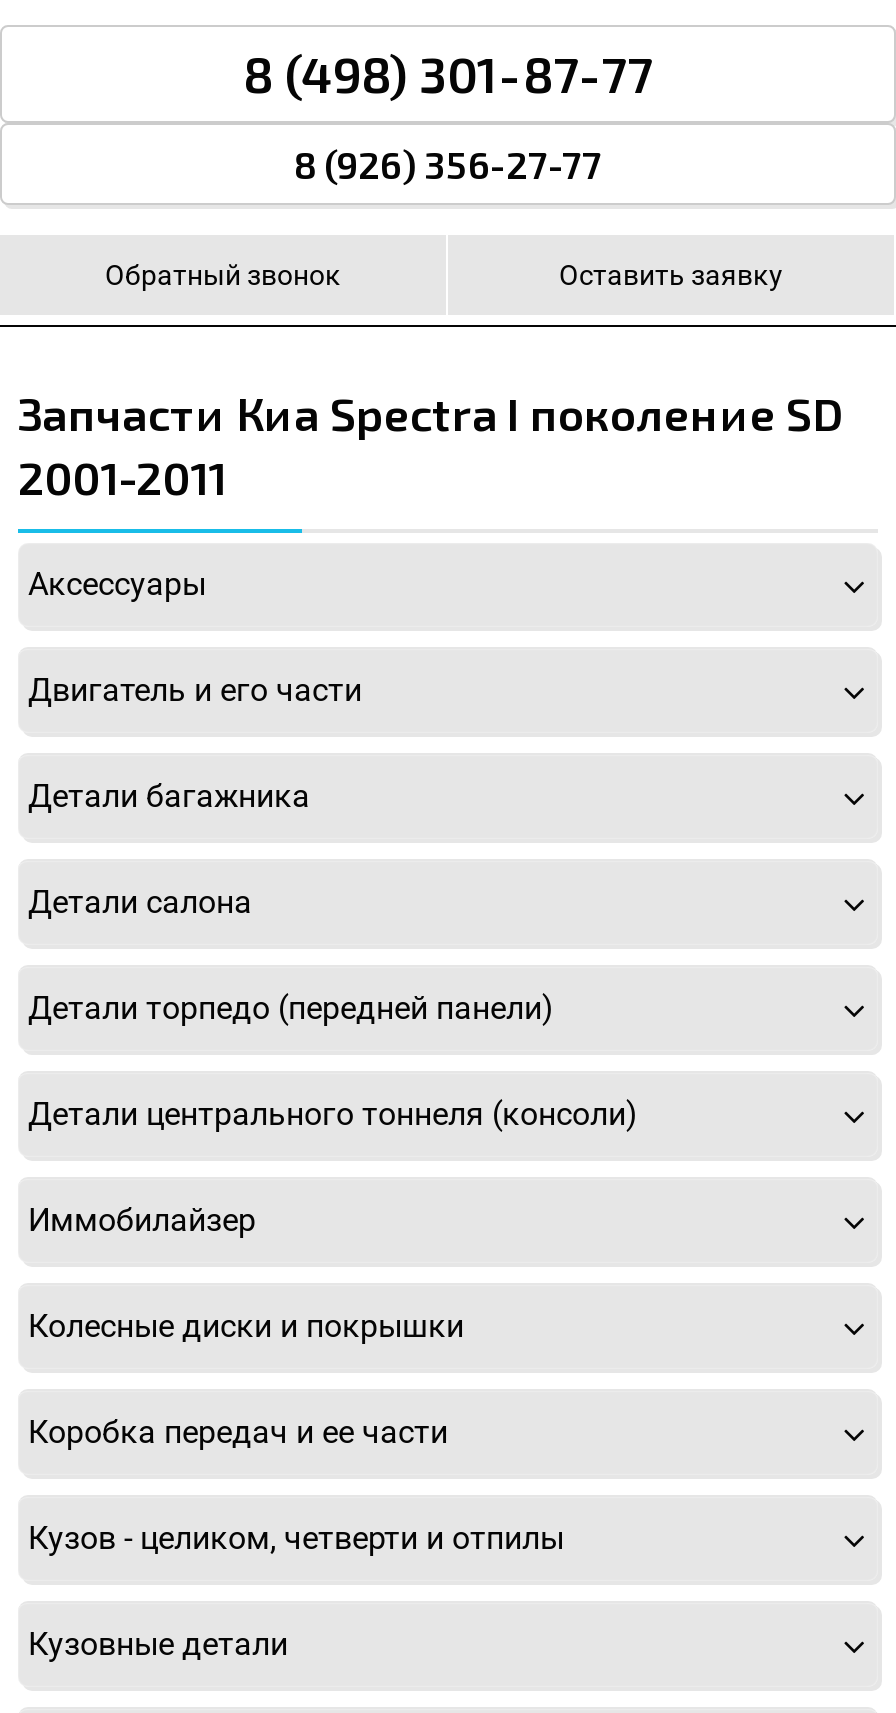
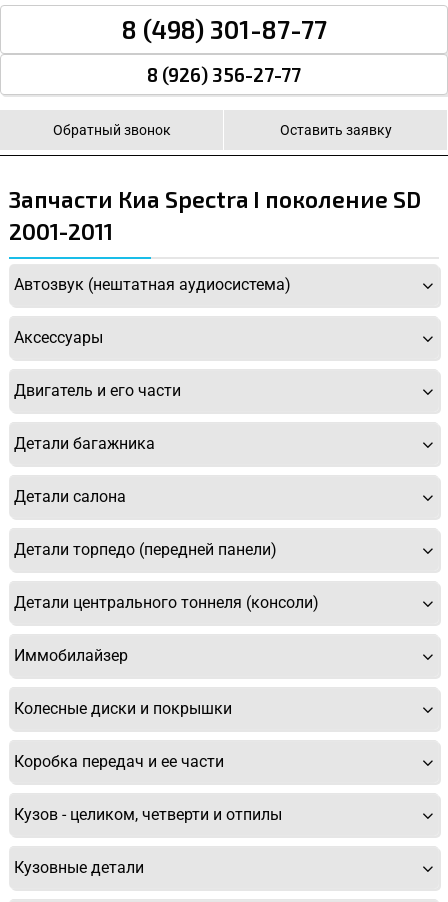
+ Автозвук (нештатная аудиосистема)
